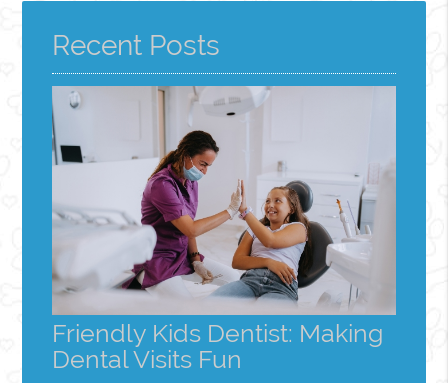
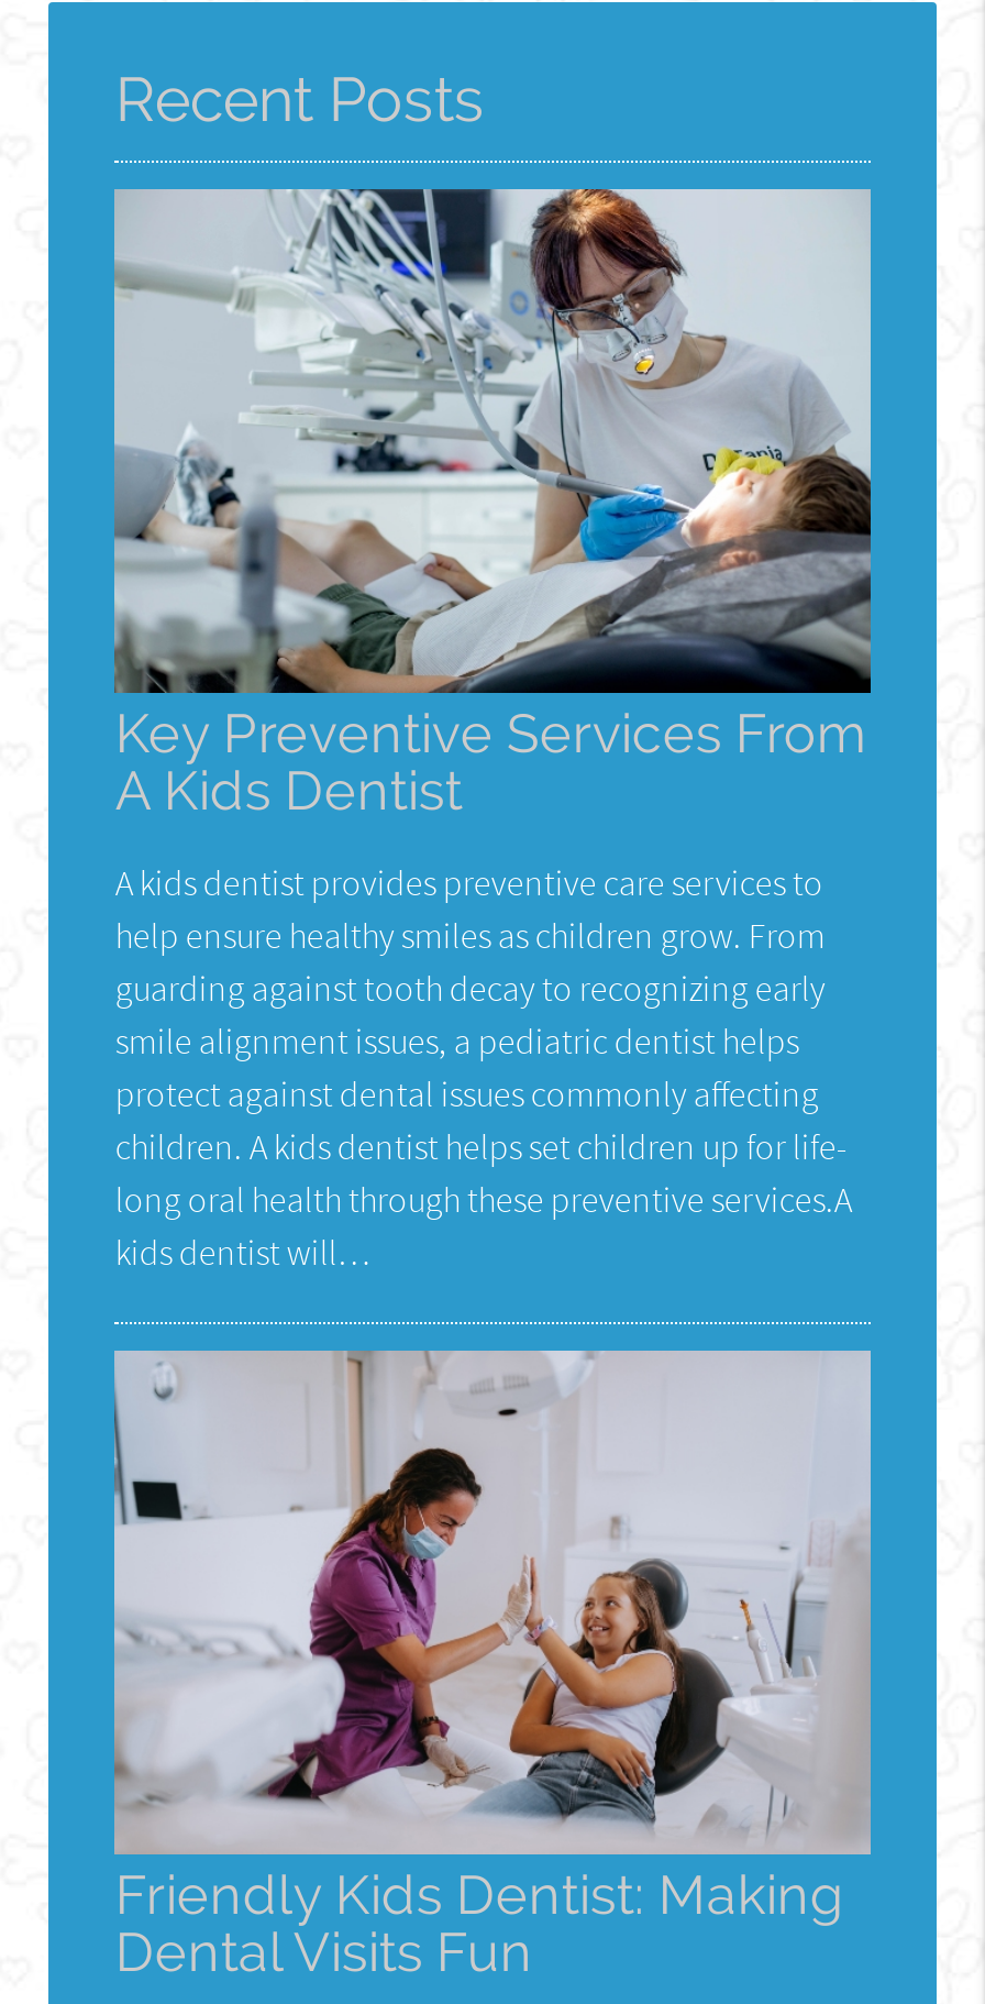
+ [image]
+ Key Preventive Services From
+ A Kids Dentist
+ A kids dentist provides preventive care services to
+ help ensure healthy smiles as children grow. From
+ guarding against tooth decay to recognizing early
+ smile alignment issues, a pediatric dentist helps
+ protect against dental issues commonly affecting
+ children. A kids dentist helps set children up for life-
+ long oral health through these preventive services.A
+ kids dentist will…
